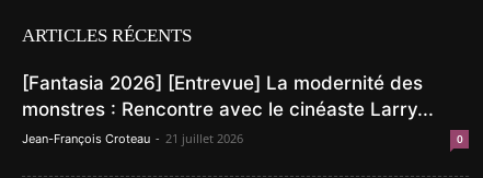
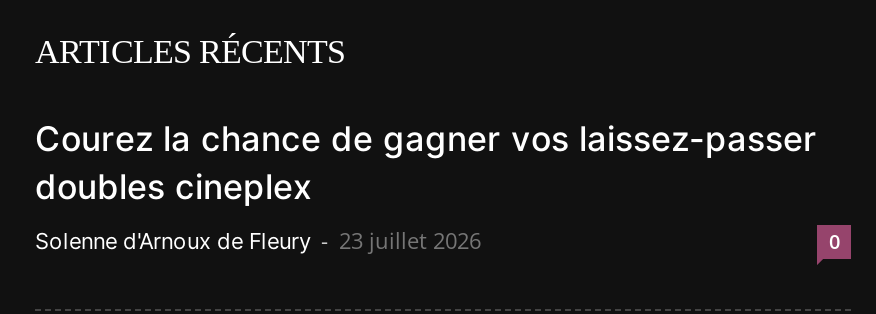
- [Fantasia 2026] [Entrevue] La modernité des
- monstres : Rencontre avec le cinéaste Larry...
- Jean-François Croteau - 21 juillet 2026
+ Courez la chance de gagner vos laissez-passer
+ doubles cineplex
+ Solenne d'Arnoux de Fleury - 23 juillet 2026
